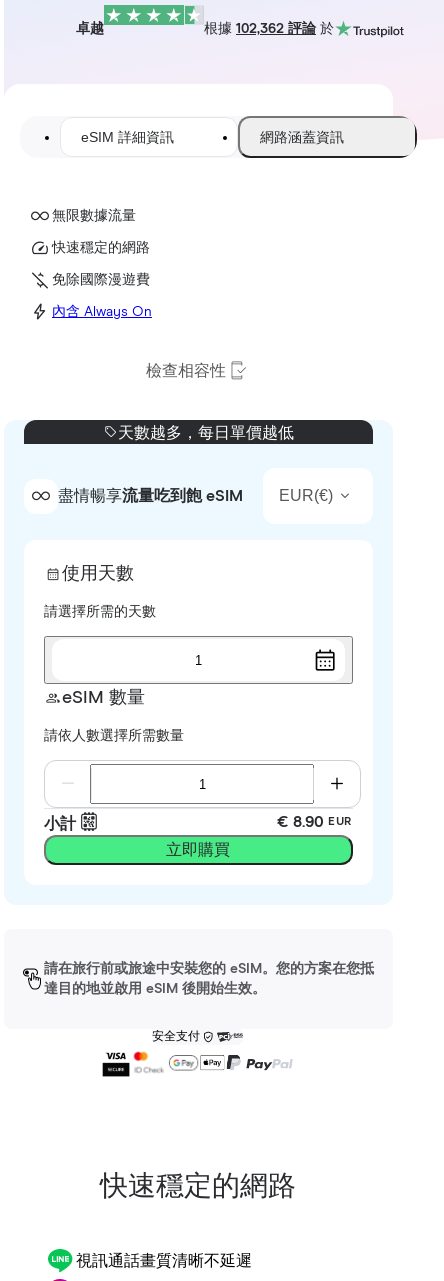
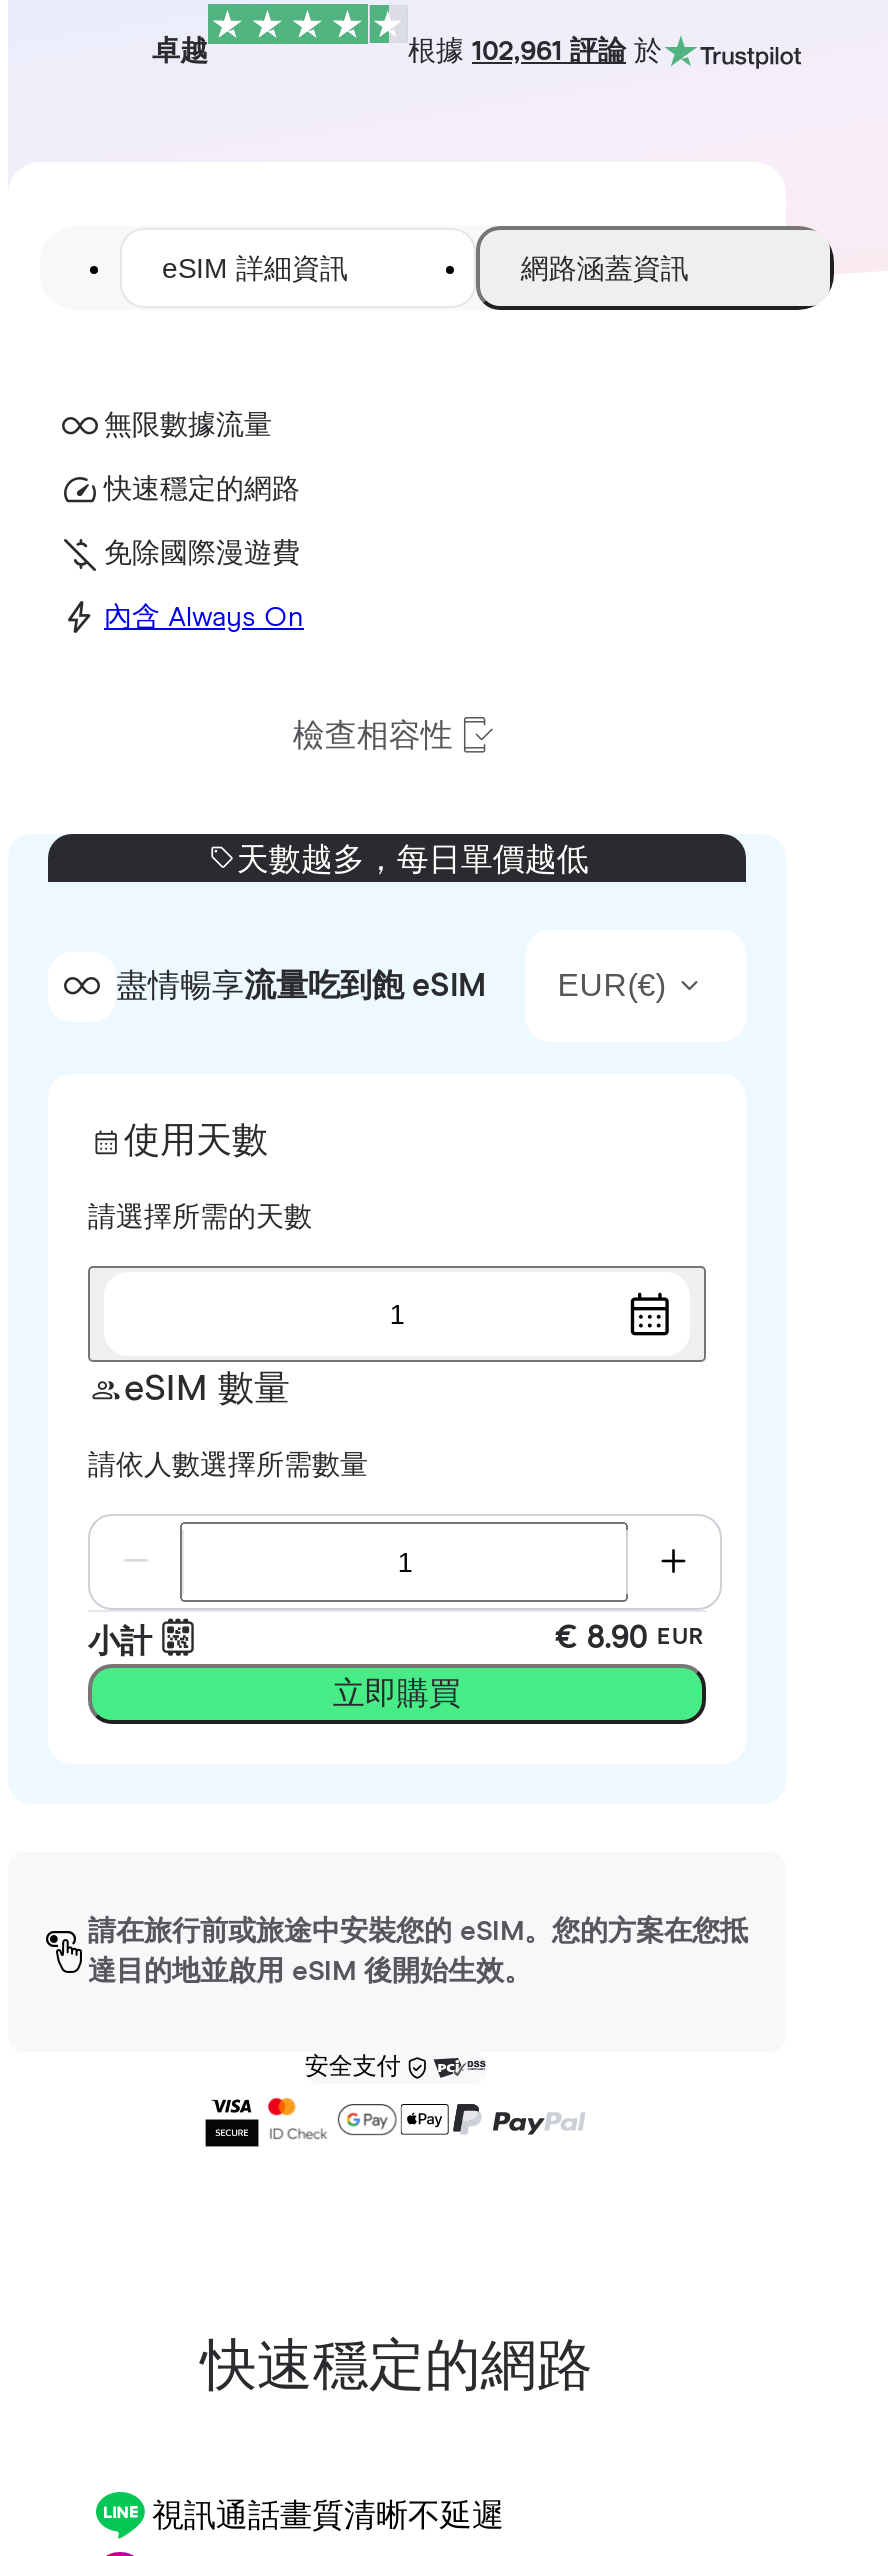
- 根據102,362 評論於
+ 根據102,961 評論於
